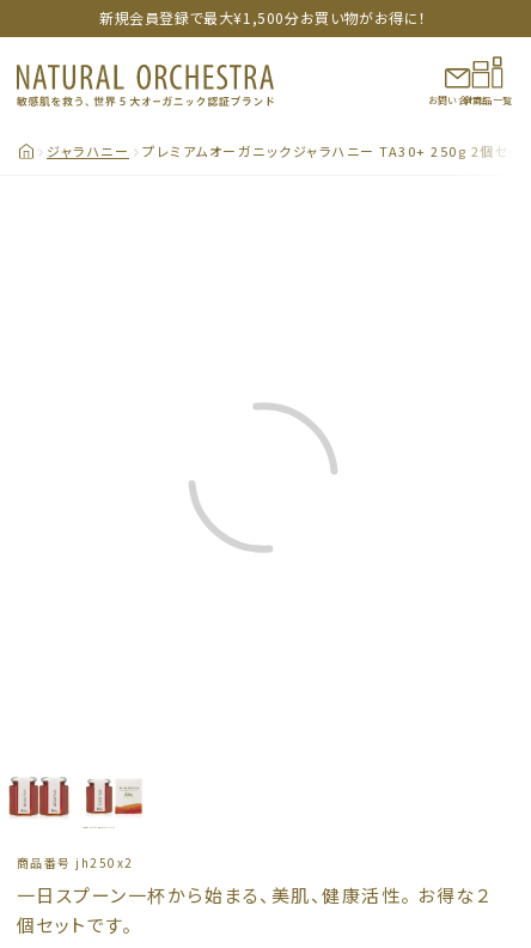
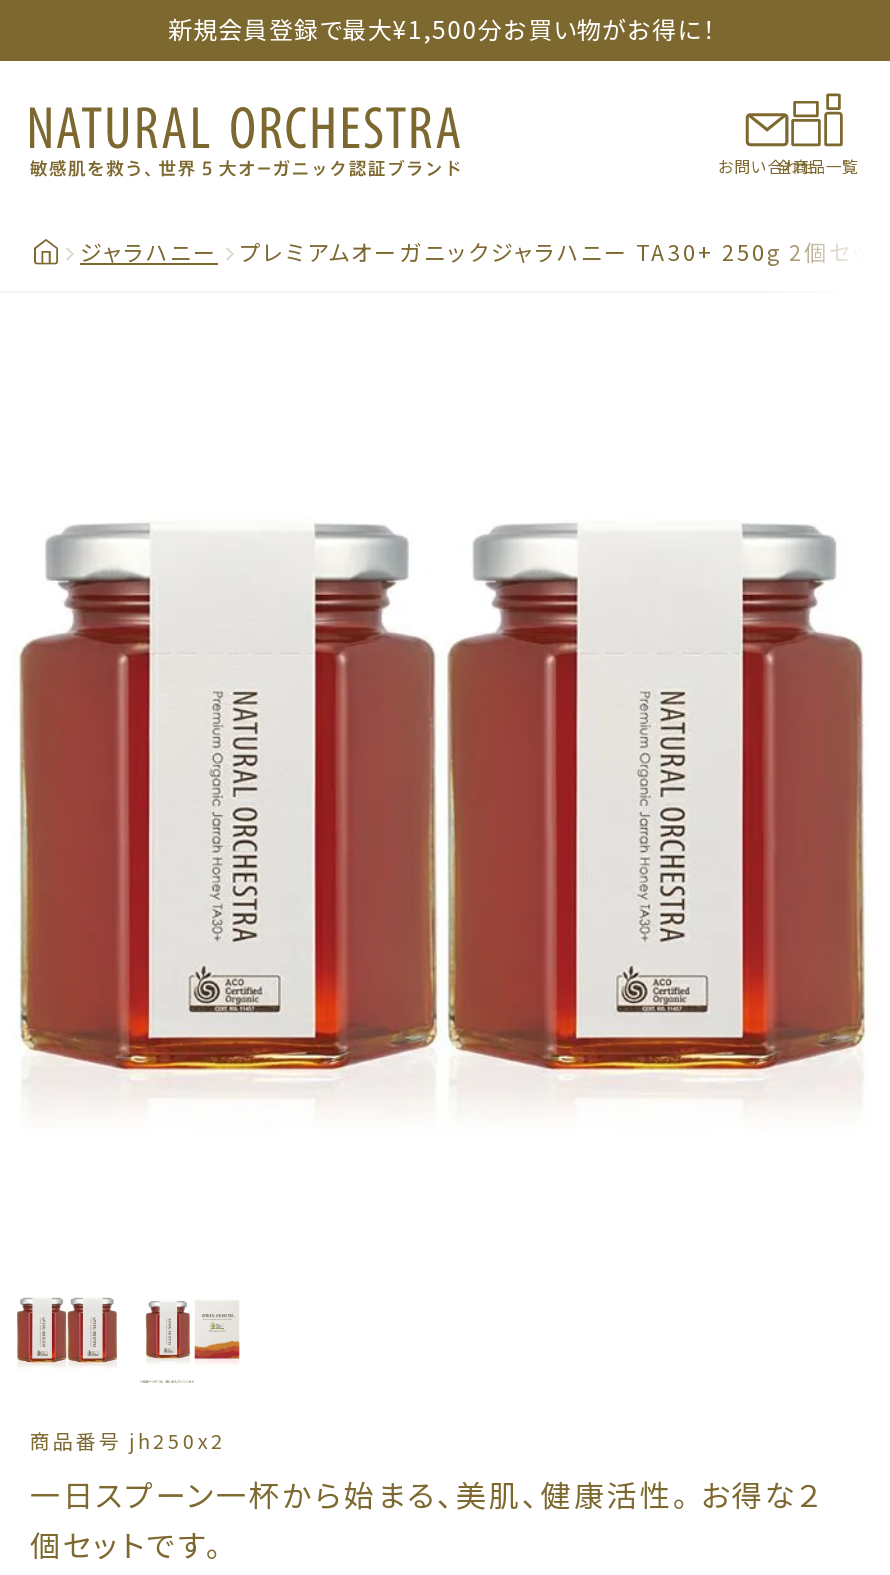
+ [image]
